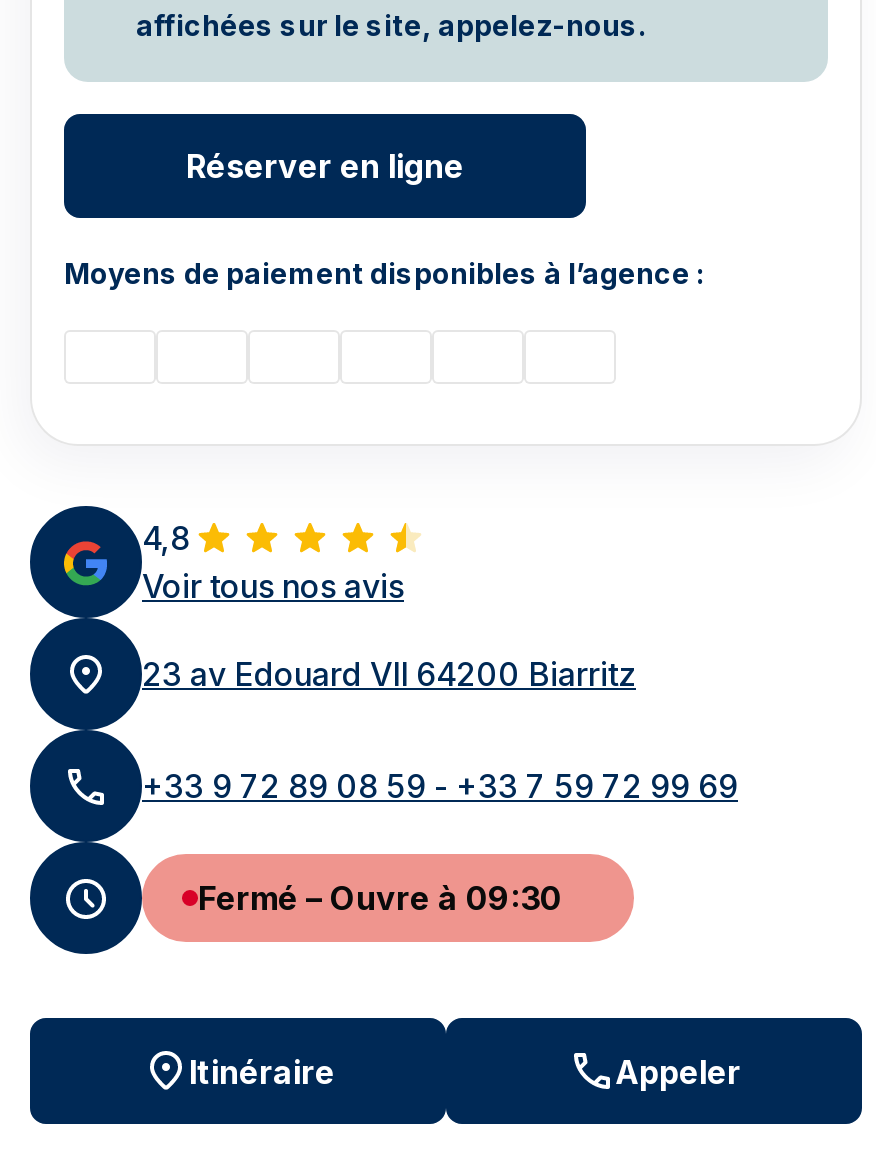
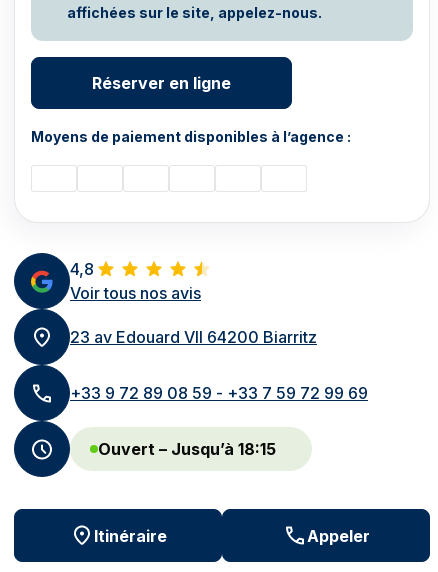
- Fermé – Ouvre à 09:30
+ Ouvert – Jusqu’à 18:15
